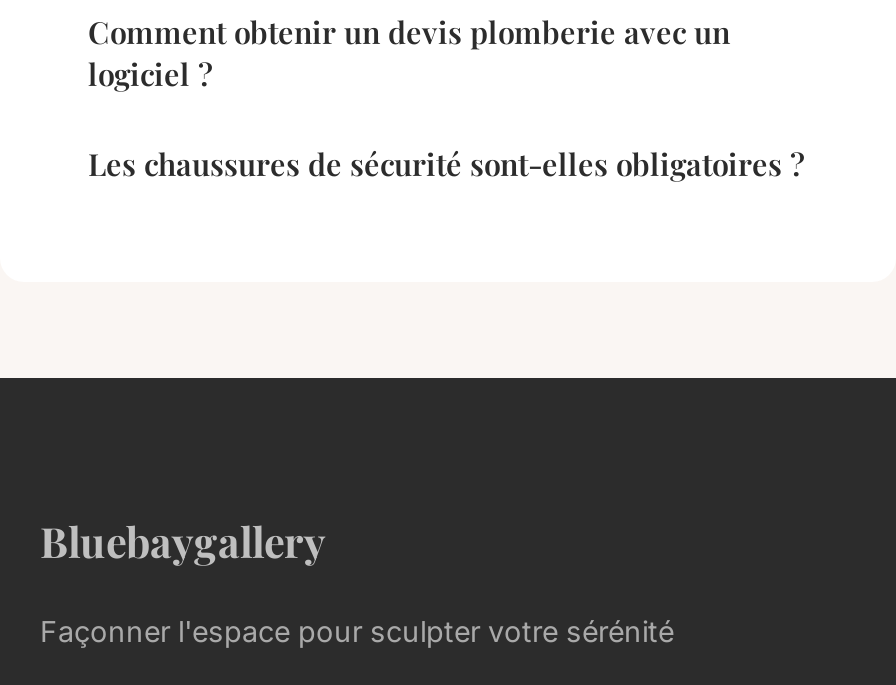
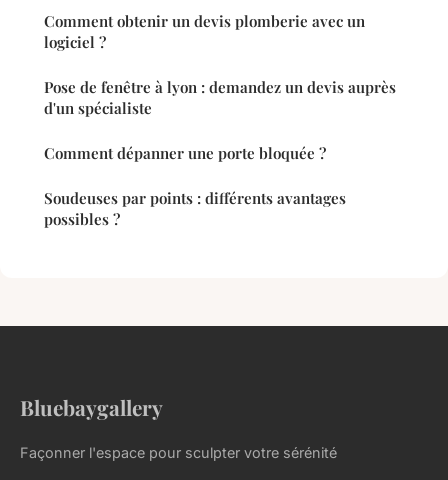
- Les chaussures de sécurité sont-elles obligatoires ?
+ Pose de fenêtre à lyon : demandez un devis auprès
+ d'un spécialiste
+ Comment dépanner une porte bloquée ?
+ Soudeuses par points : différents avantages
+ possibles ?
